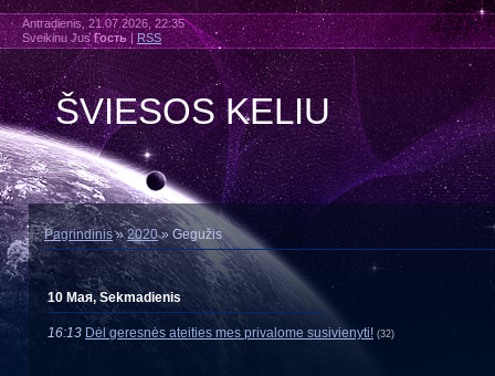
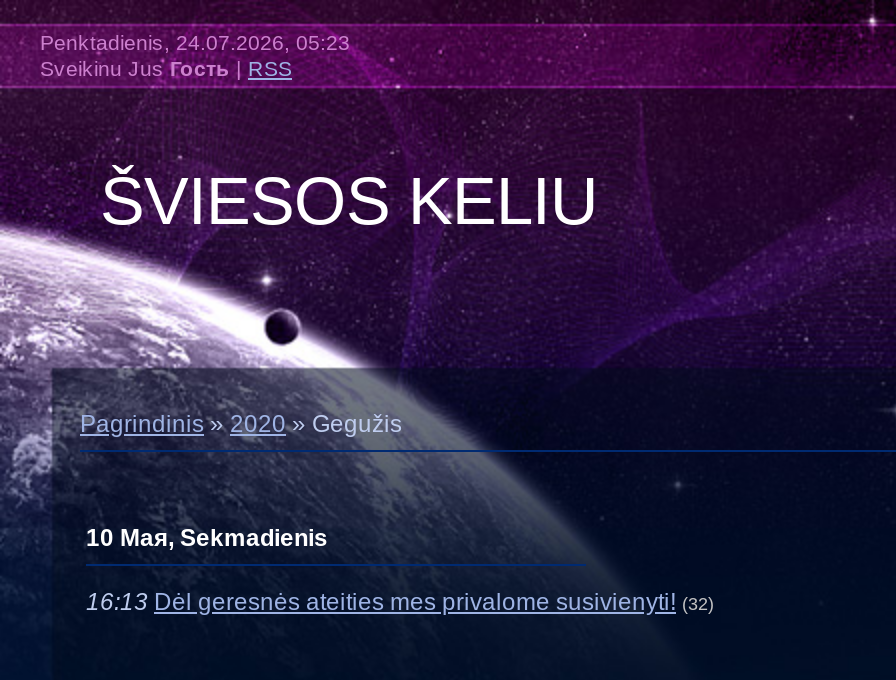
- Antradienis, 21.07.2026, 22:35
+ Penktadienis, 24.07.2026, 05:23
